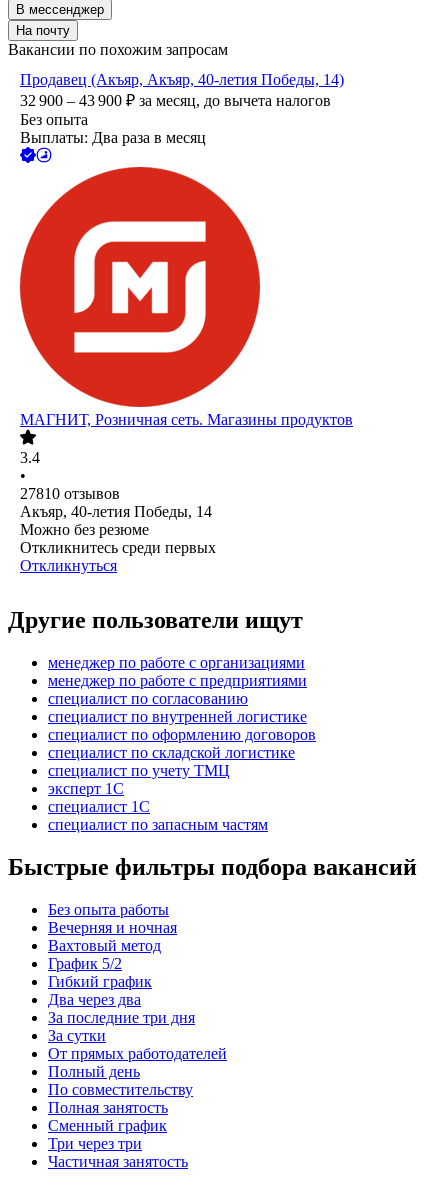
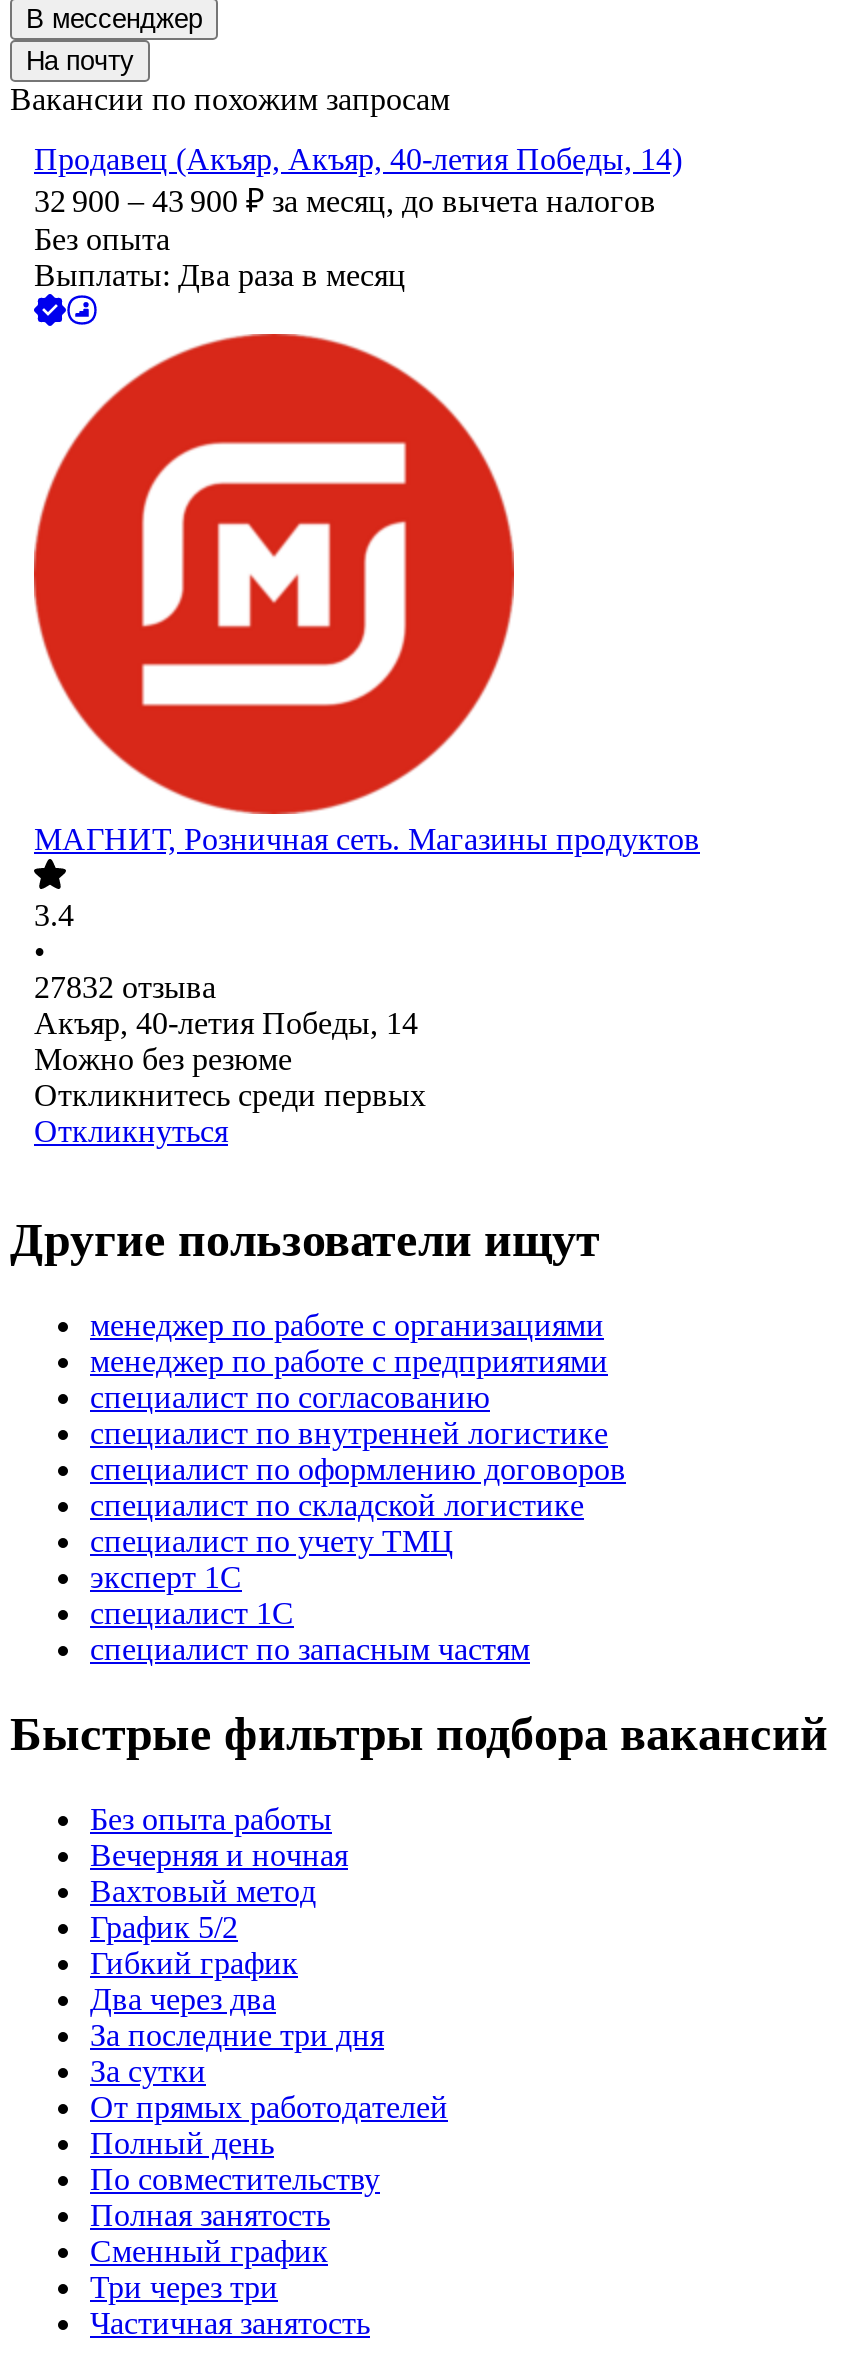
- 27810 отзывов
+ 27832 отзыва
